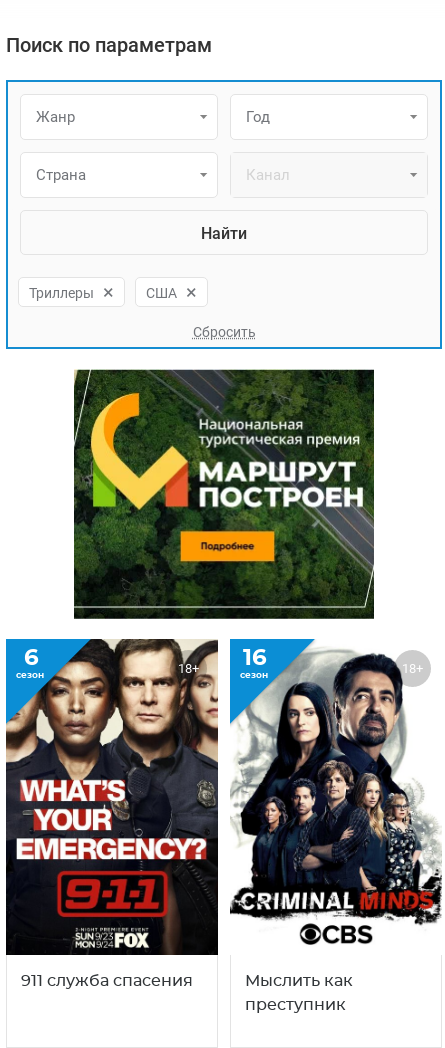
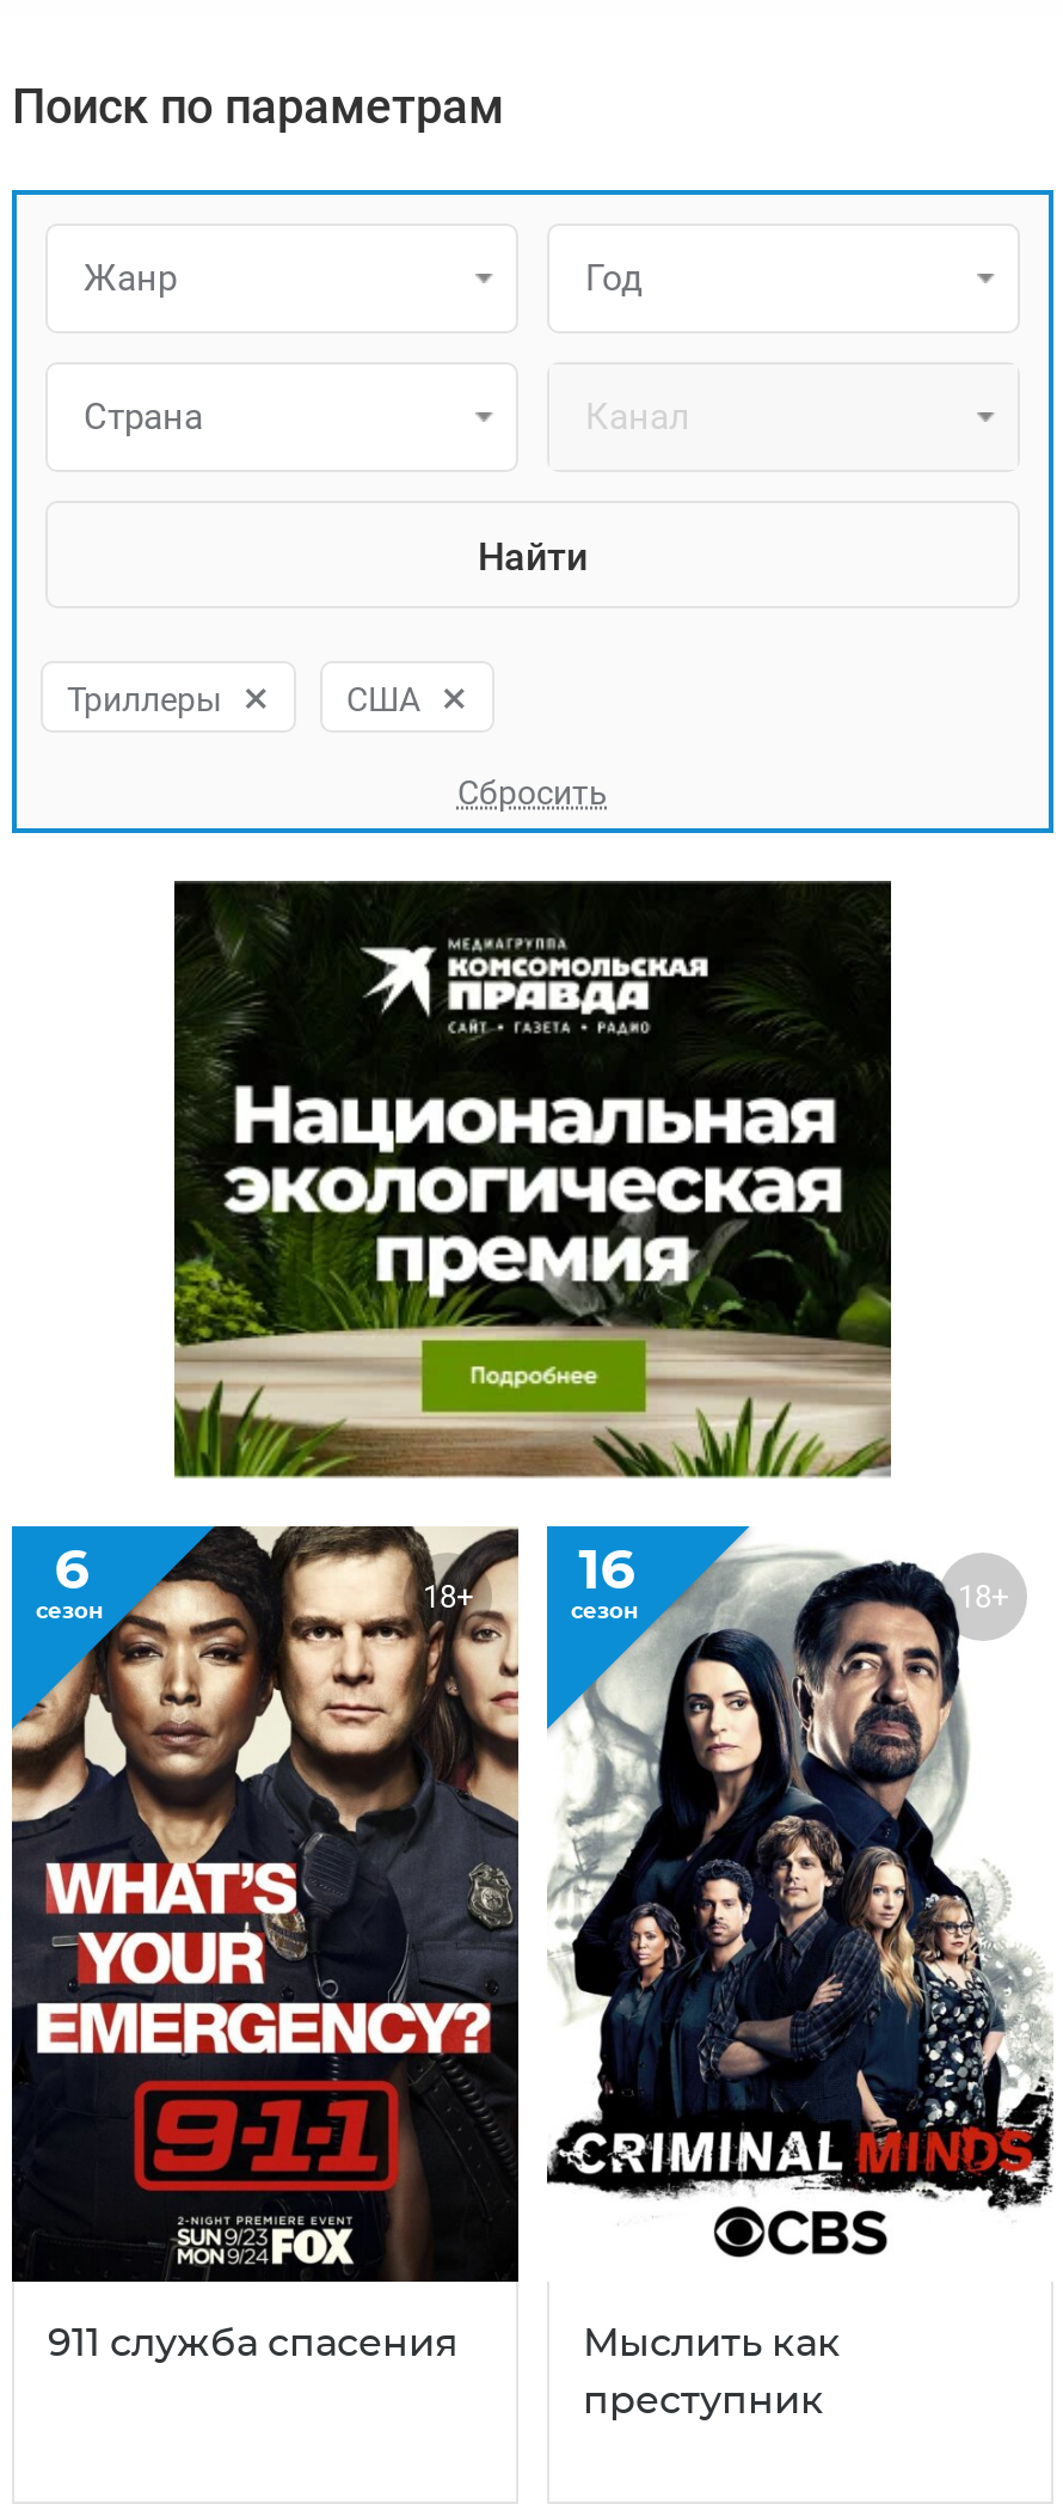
- [image]
+ [image]
